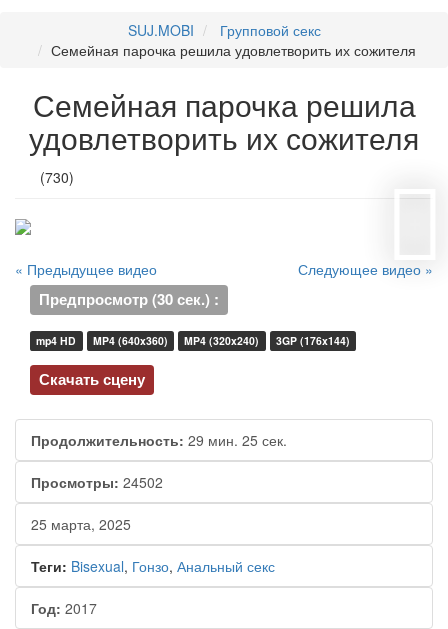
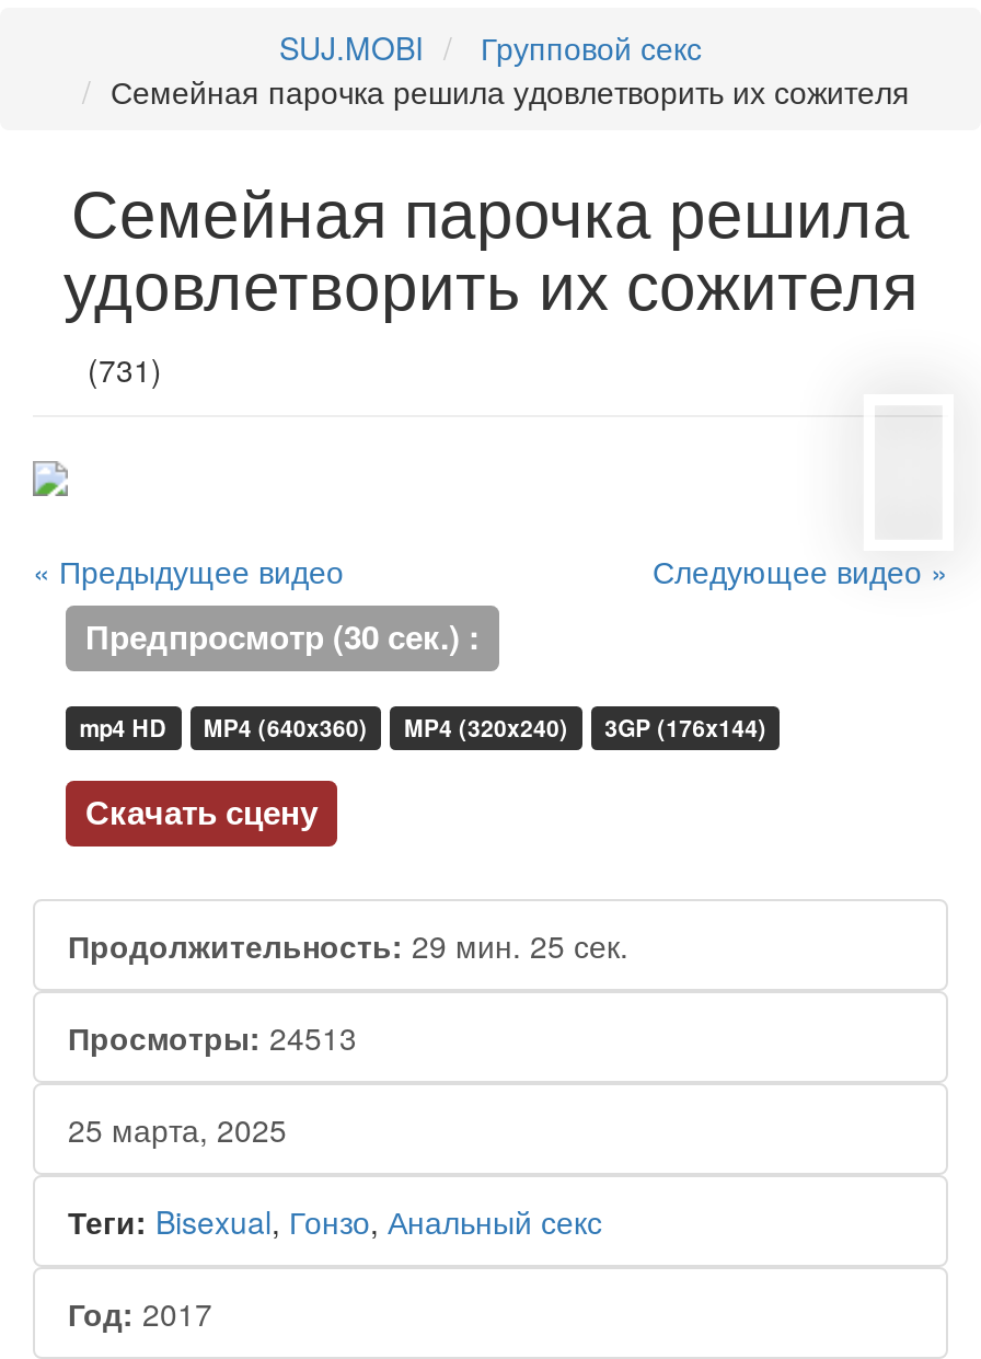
- (730)
+ (731)

- Просмотры: 24502
+ Просмотры: 24513
